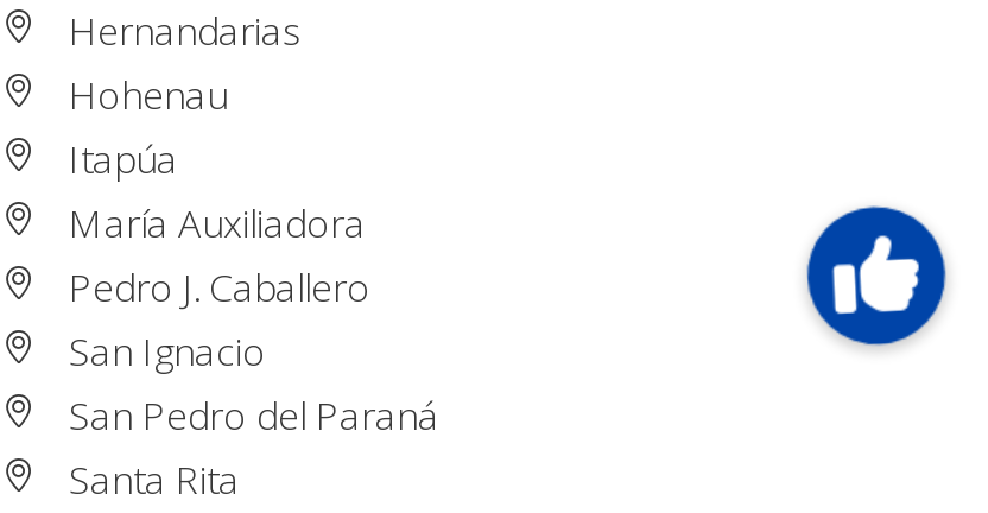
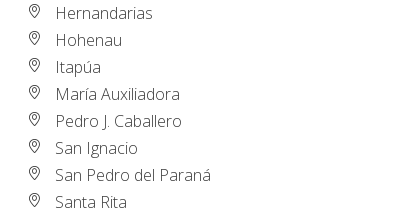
- [image]
